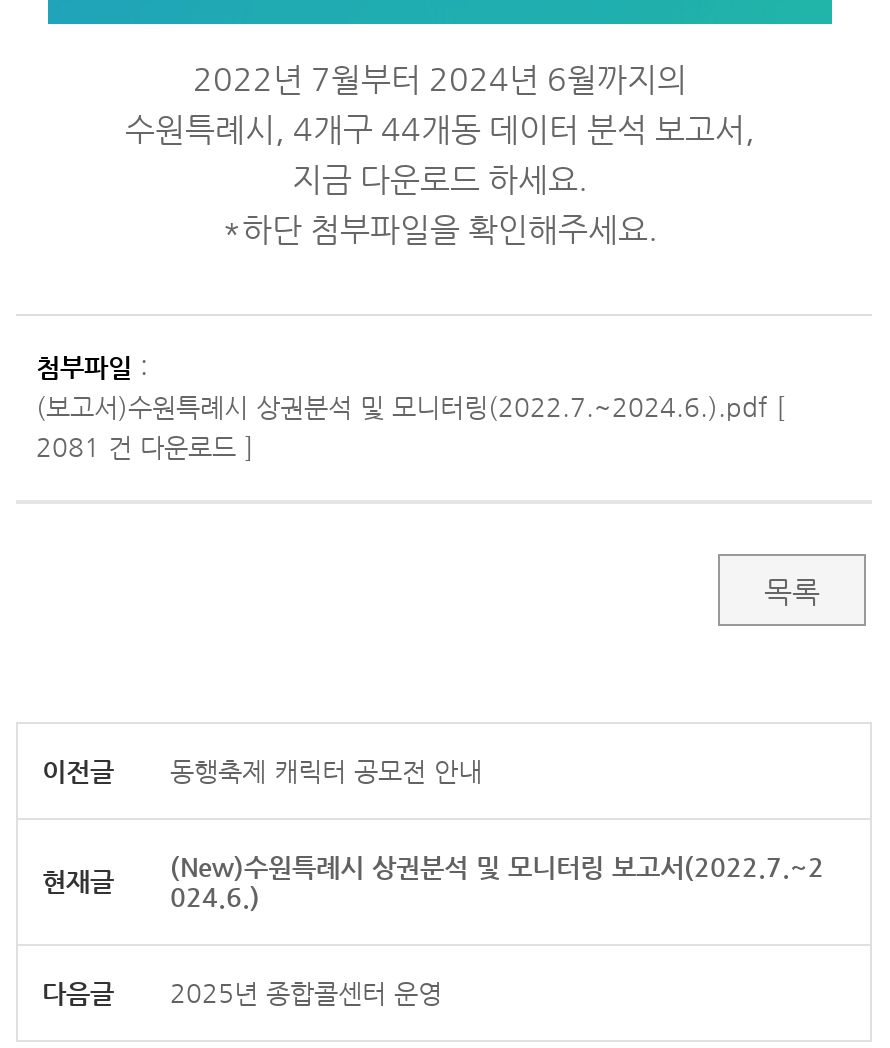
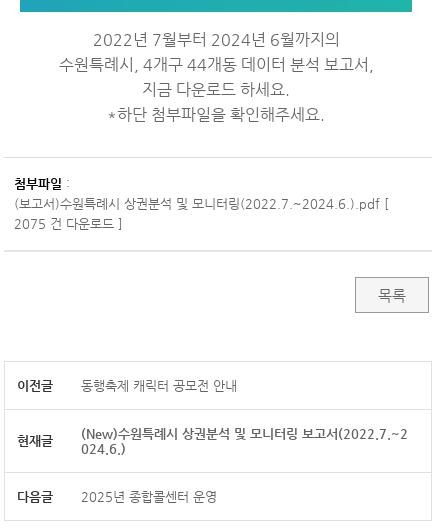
- 2081 건 다운로드 ]
+ 2075 건 다운로드 ]
